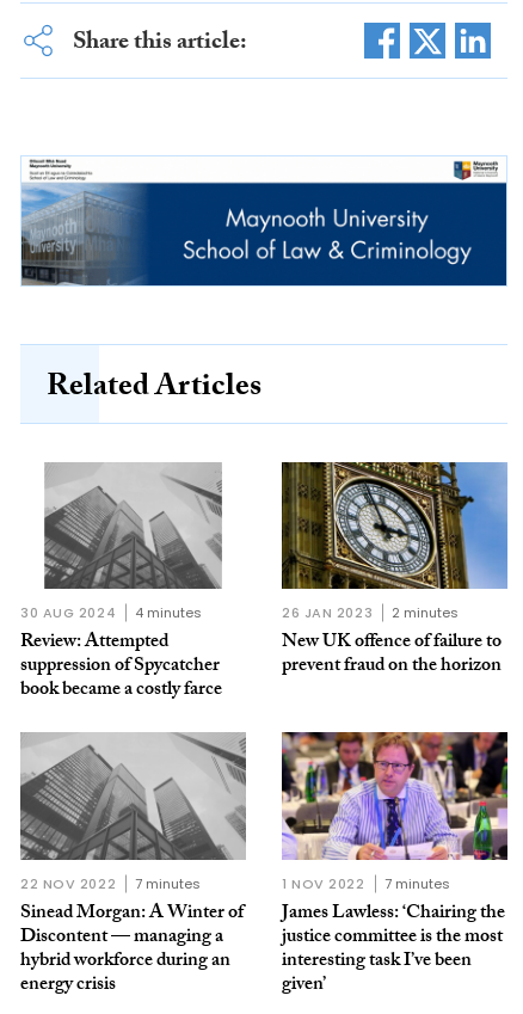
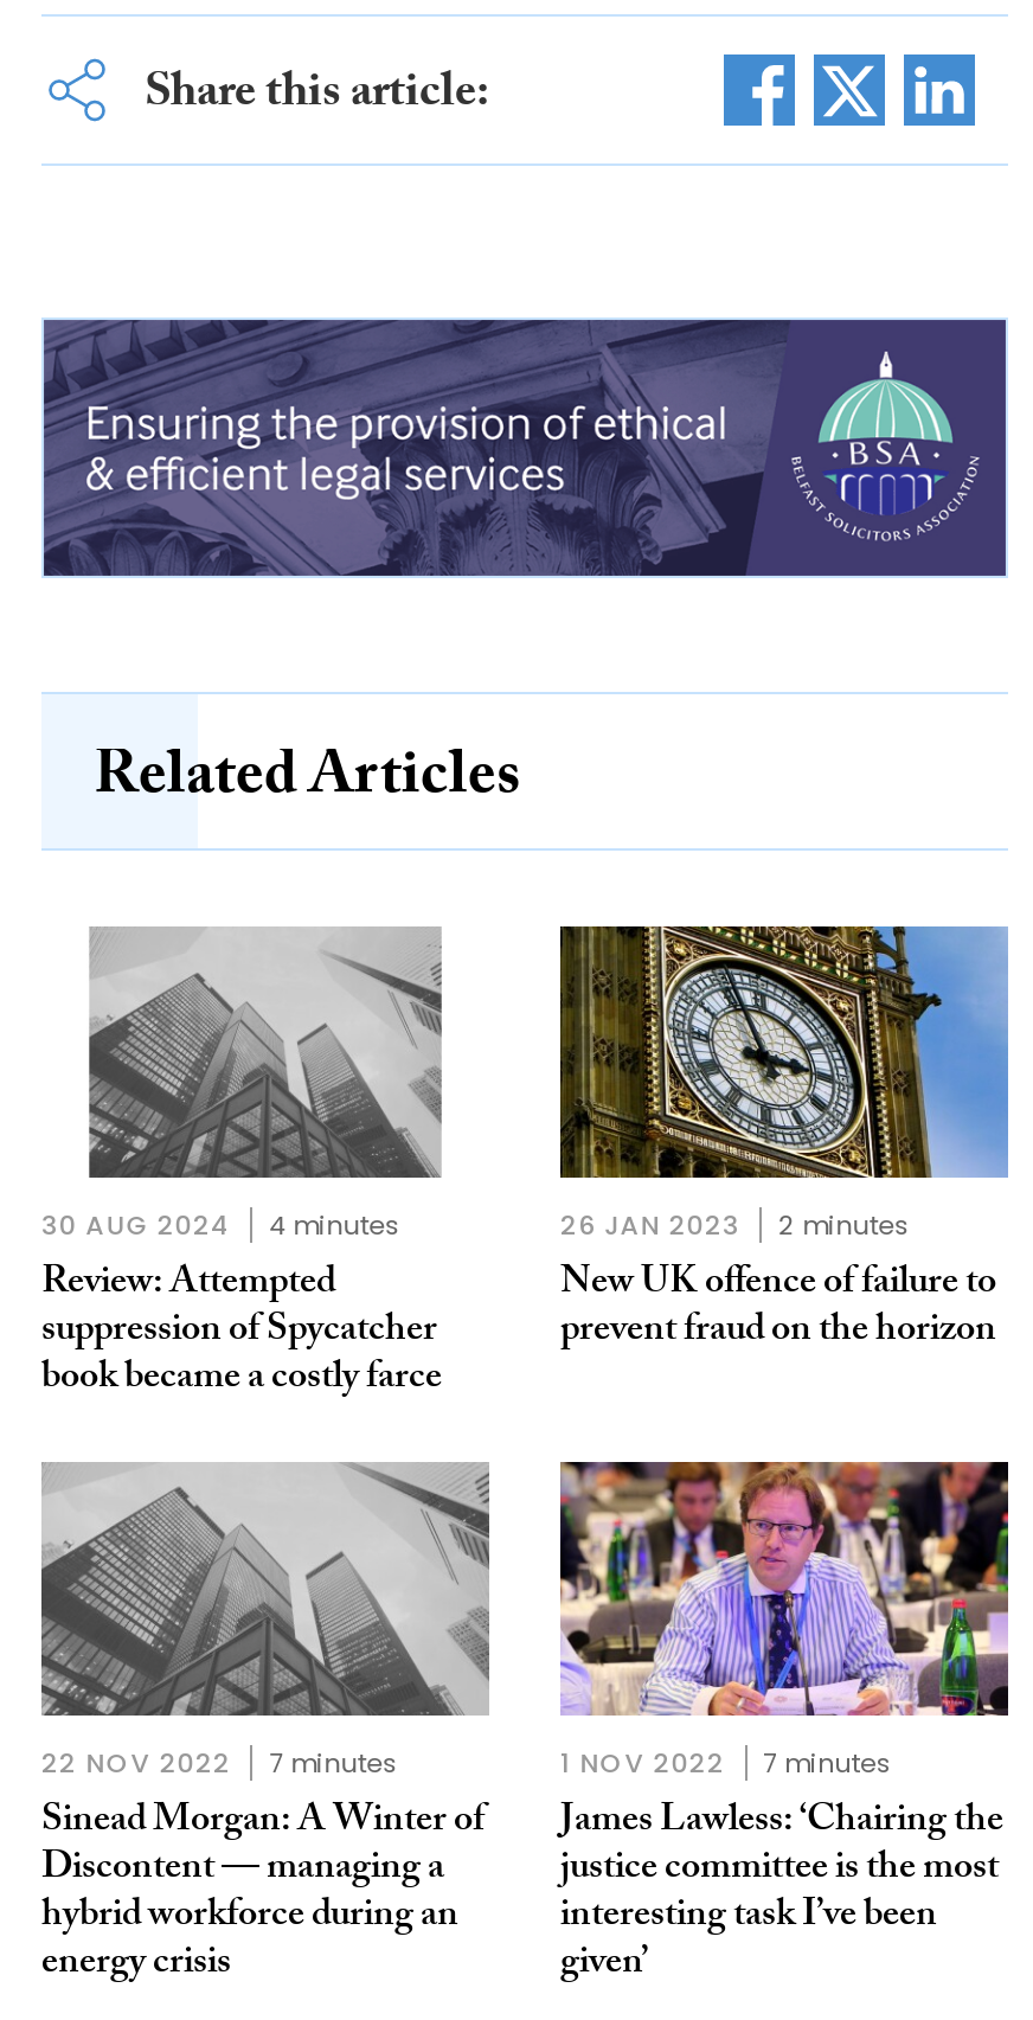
- [image]
+ [image]
